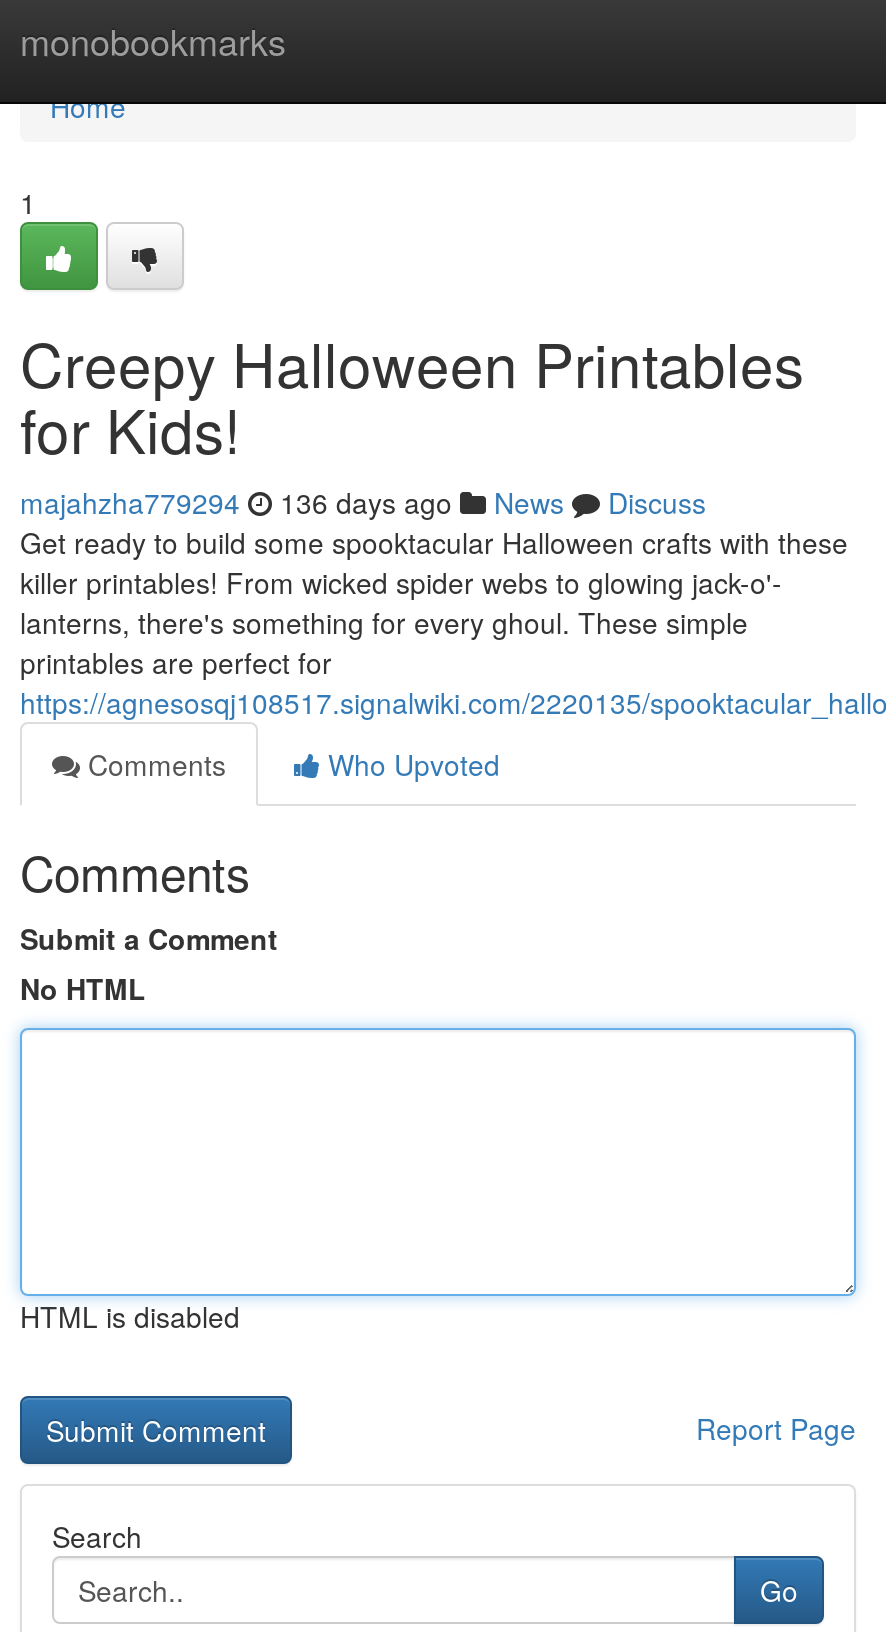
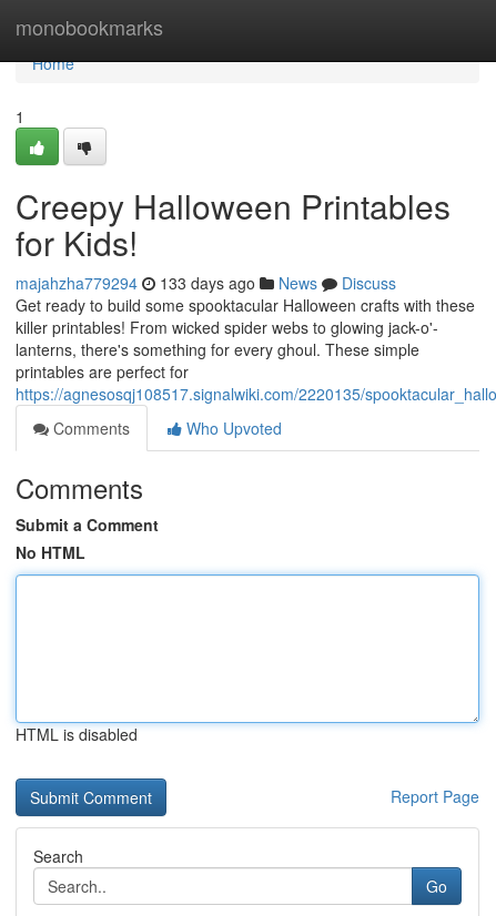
- majahzha779294 136 days ago News Discuss
+ majahzha779294 133 days ago News Discuss
